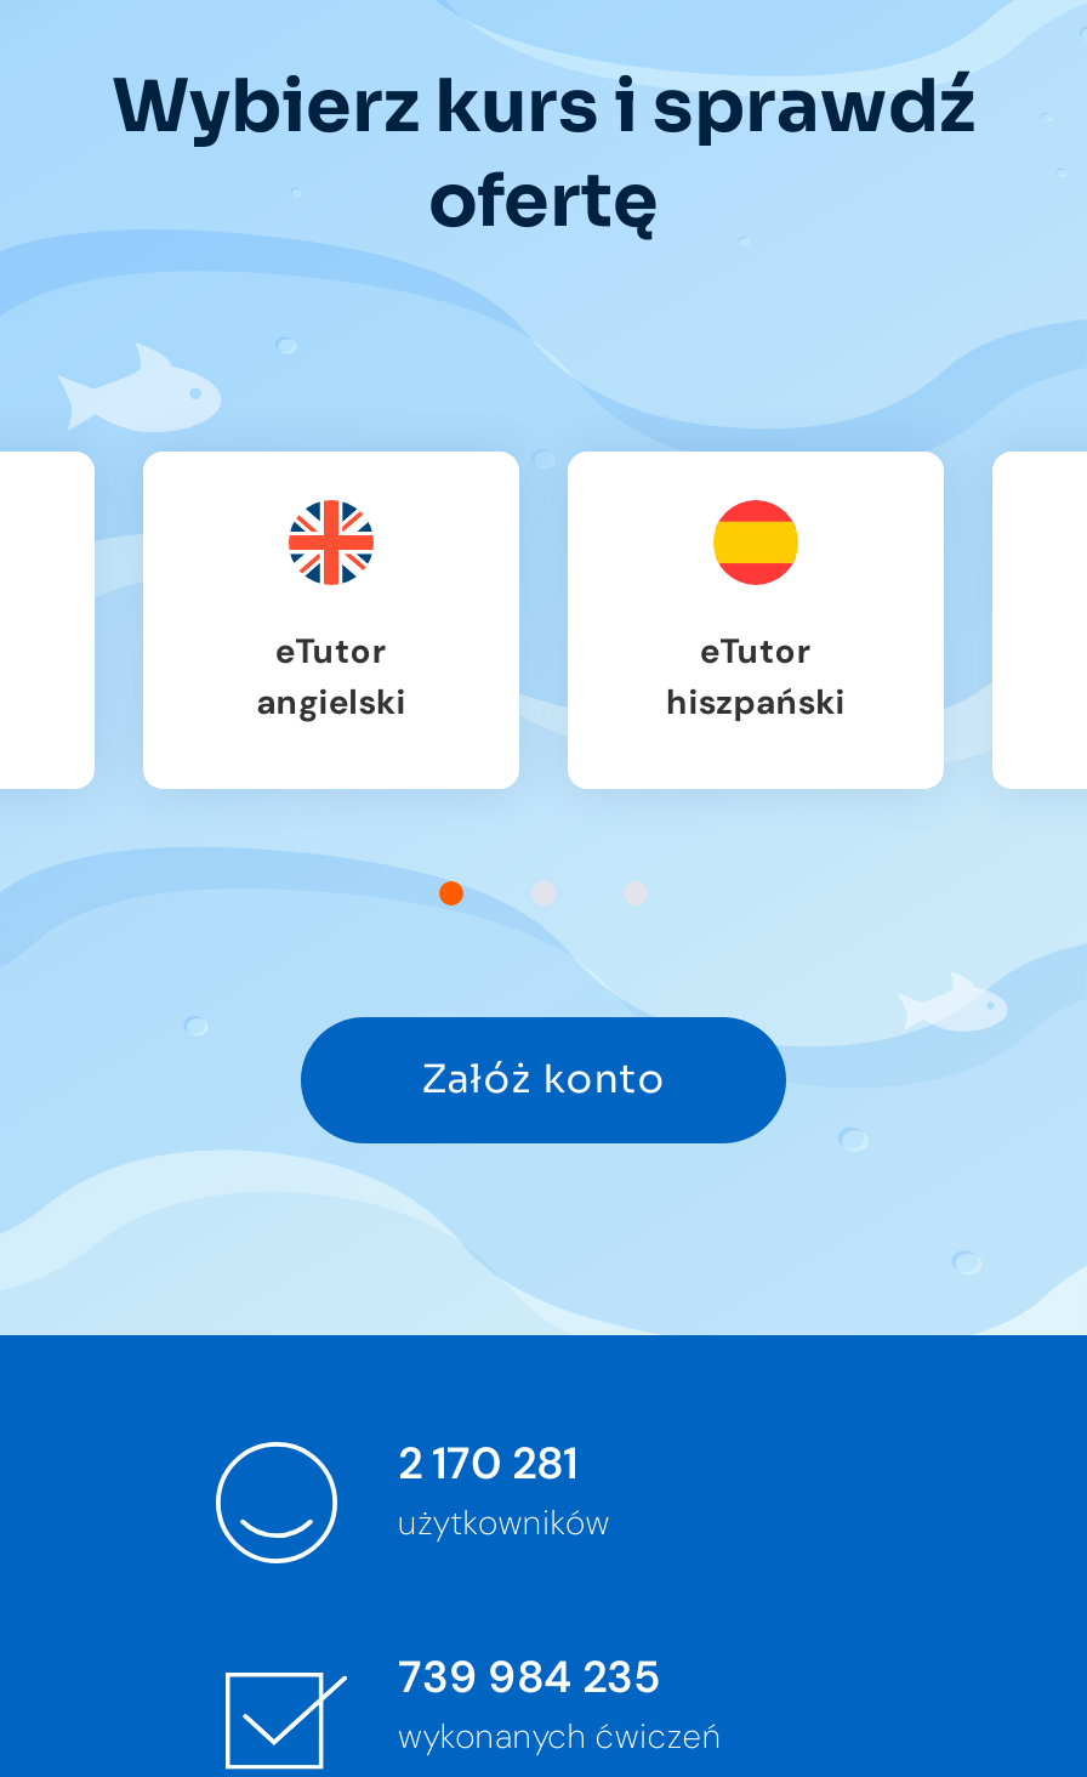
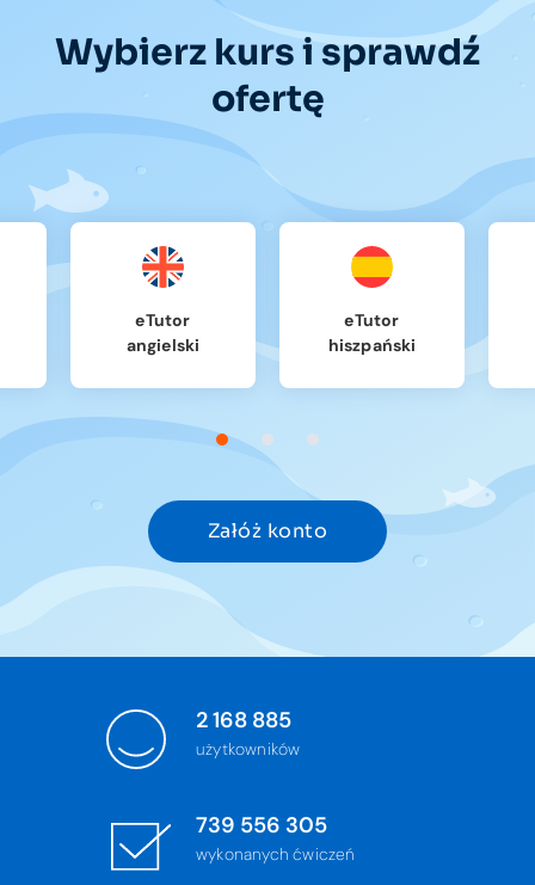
- 2 170 281
+ 2 168 885

- 739 984 235
+ 739 556 305
